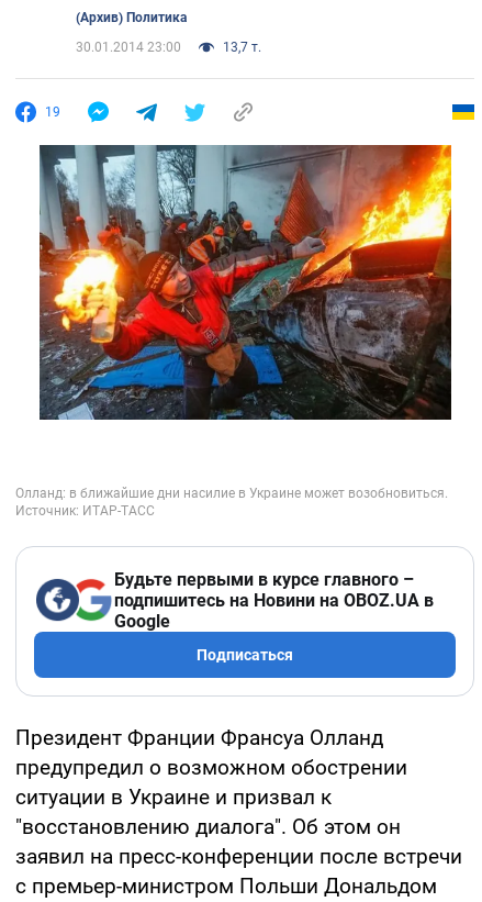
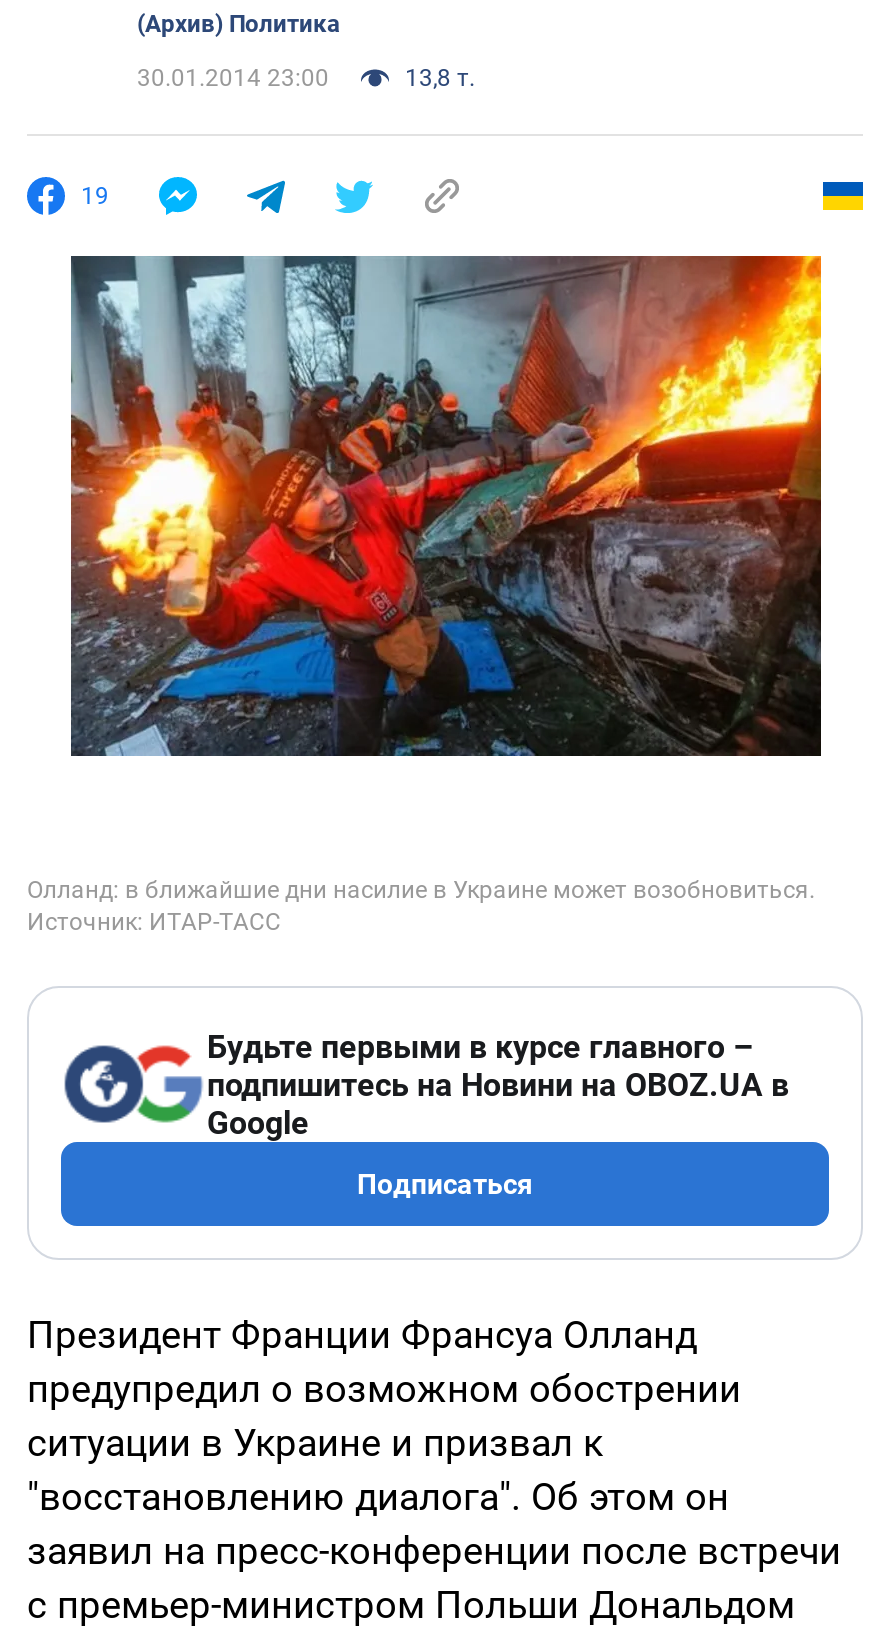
- 13,7 т.
+ 13,8 т.
